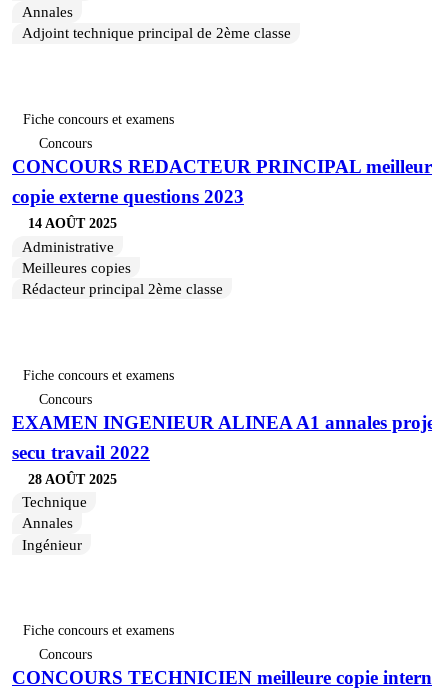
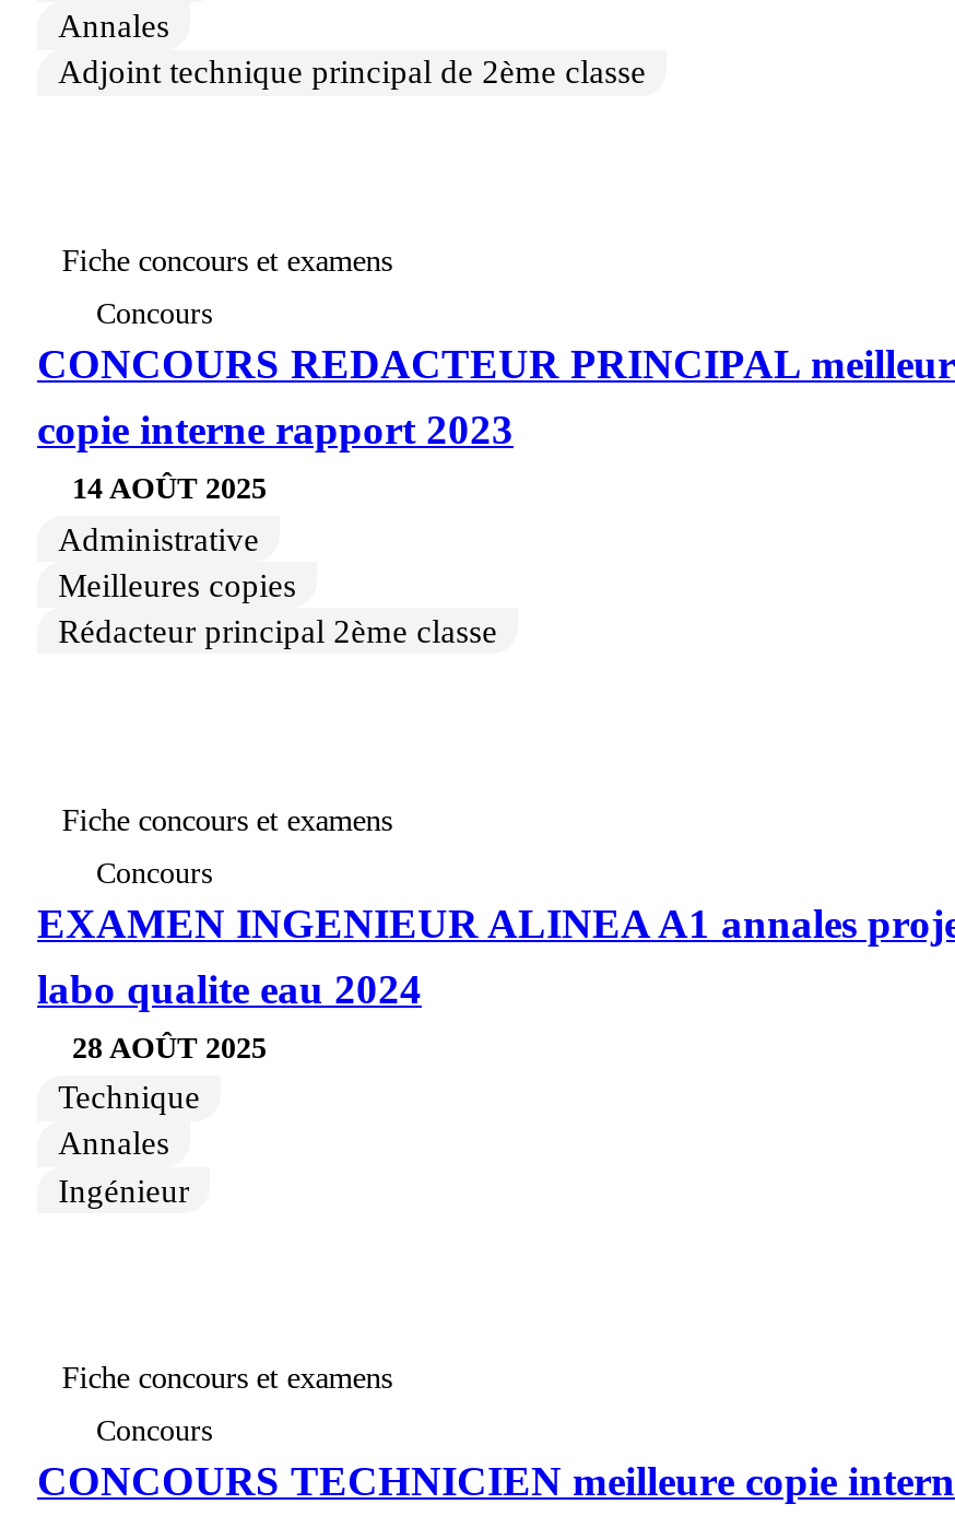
- copie externe questions 2023
+ copie interne rapport 2023

- secu travail 2022
+ labo qualite eau 2024
